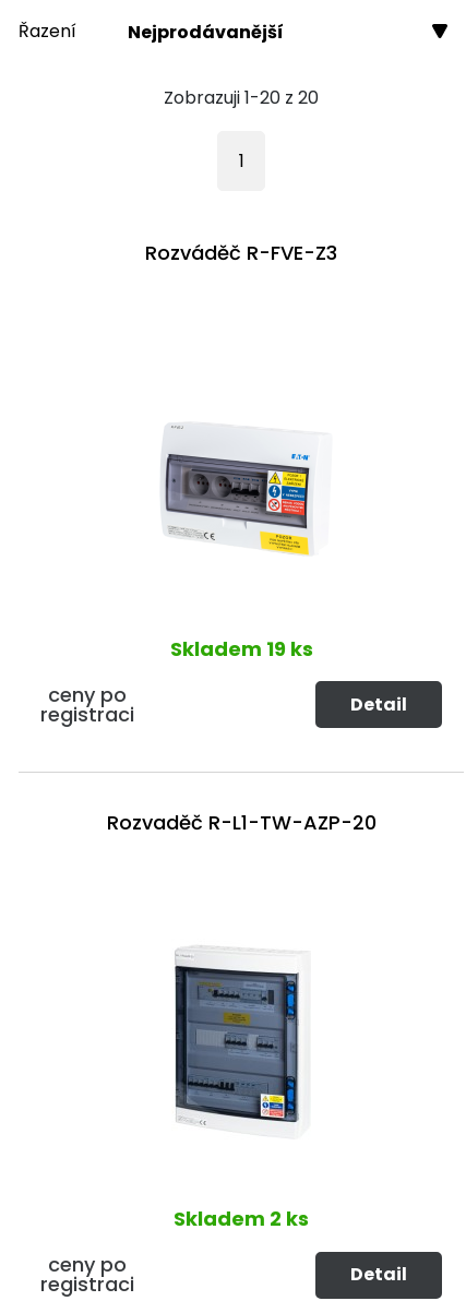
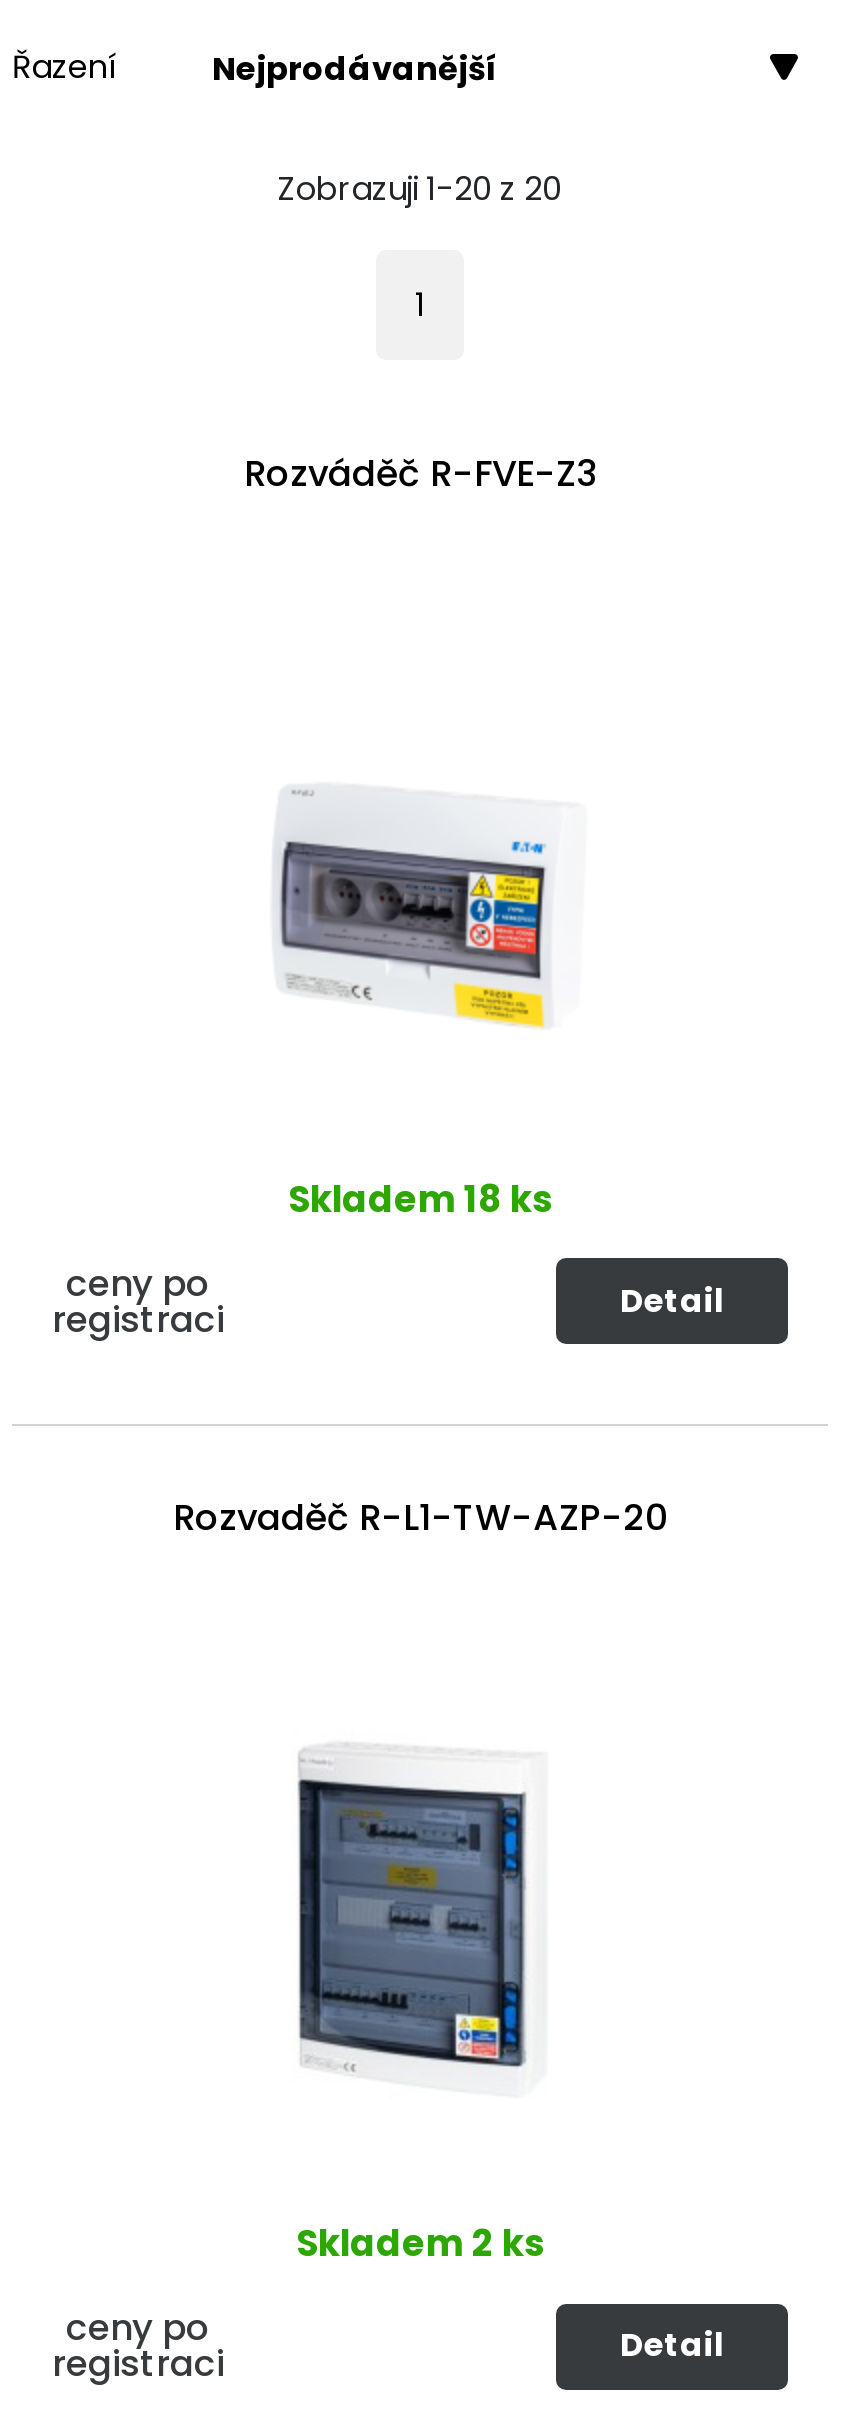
- Skladem 19 ks
+ Skladem 18 ks
